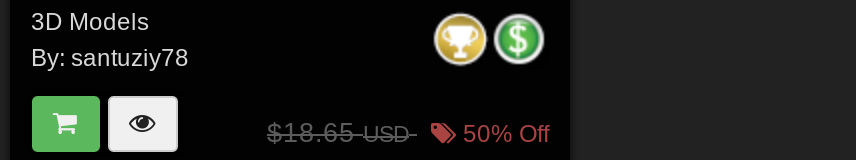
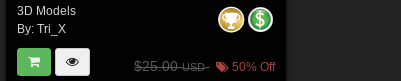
- By: santuziy78
+ By: Tri_X

- $18.65USD 50% Off
+ $25.00USD 50% Off
